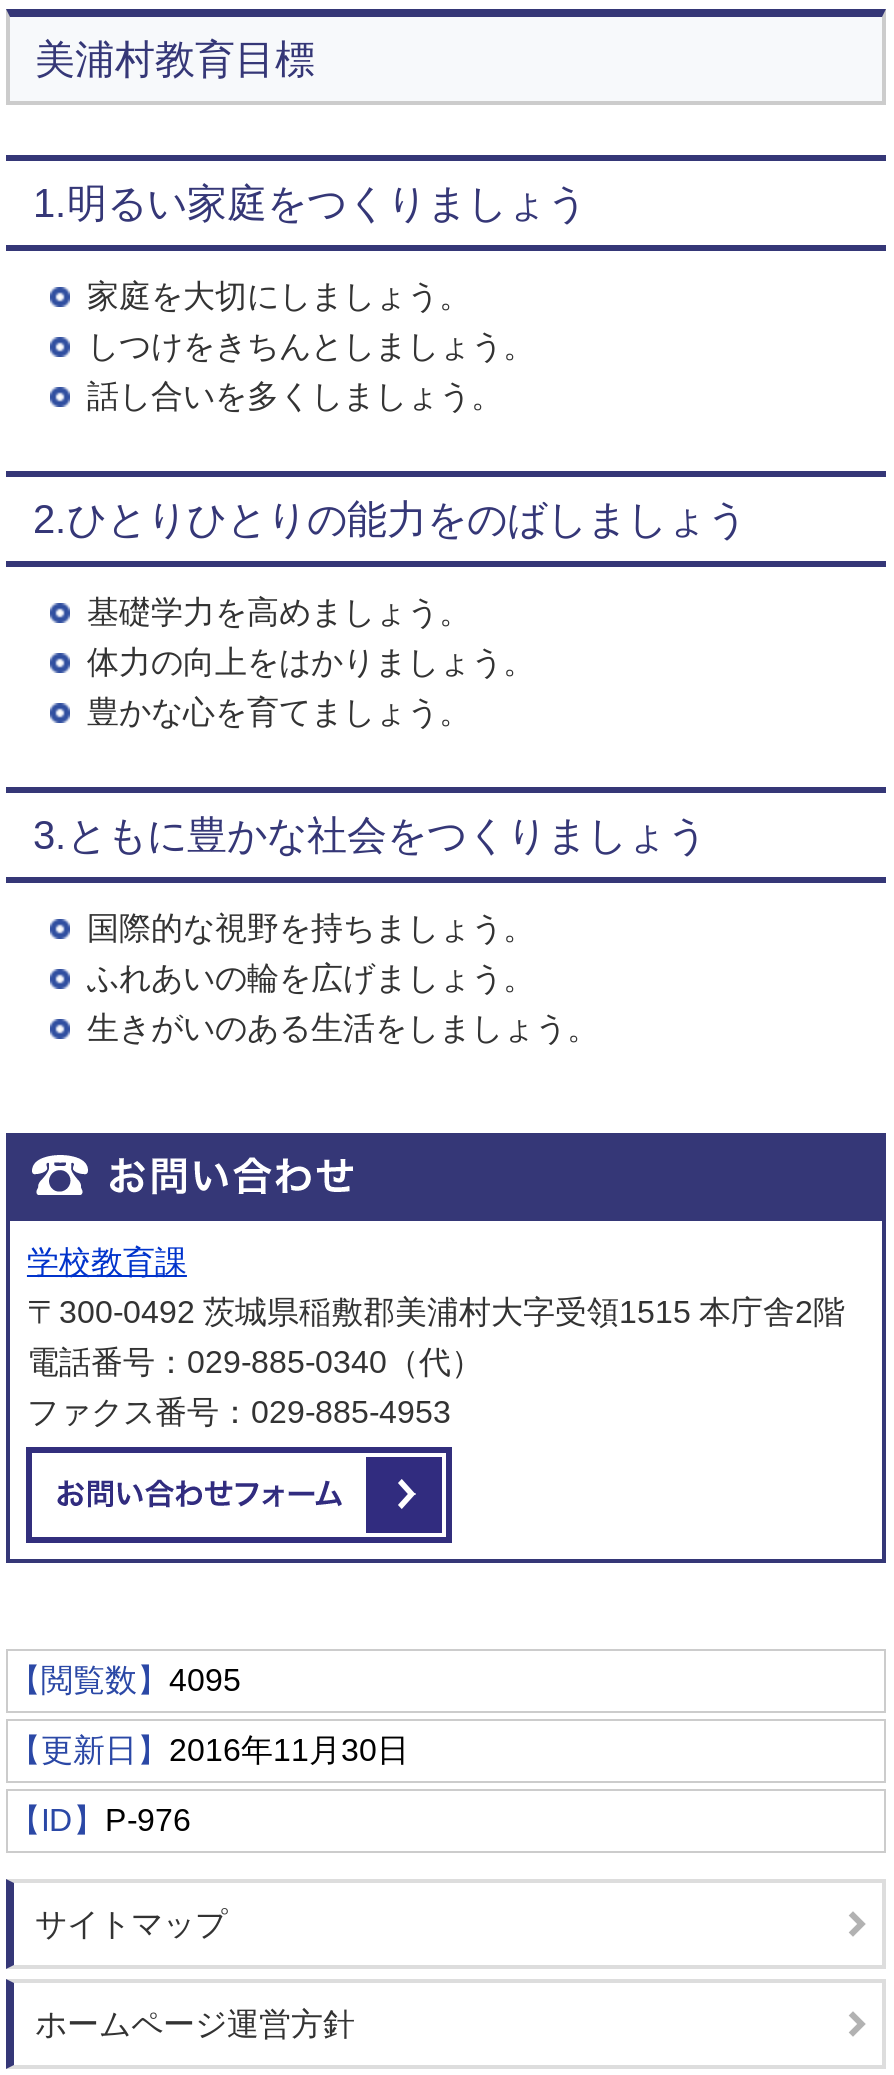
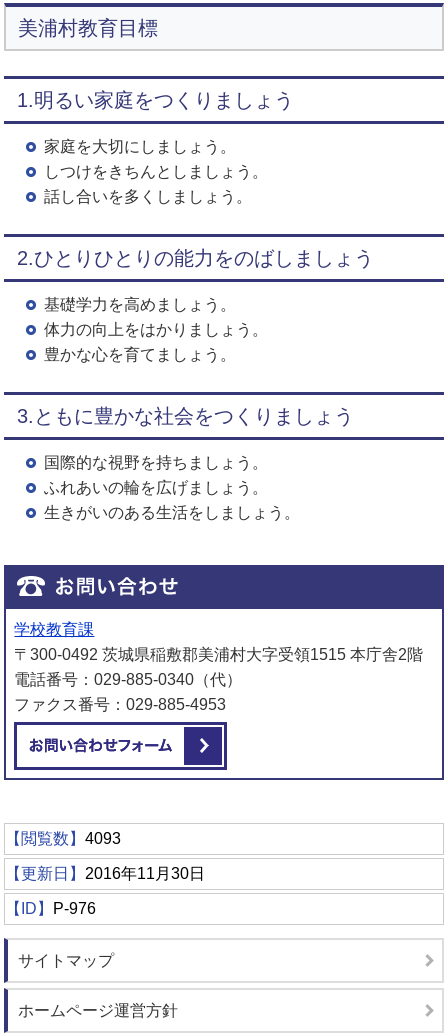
- 【閲覧数】4095
+ 【閲覧数】4093
